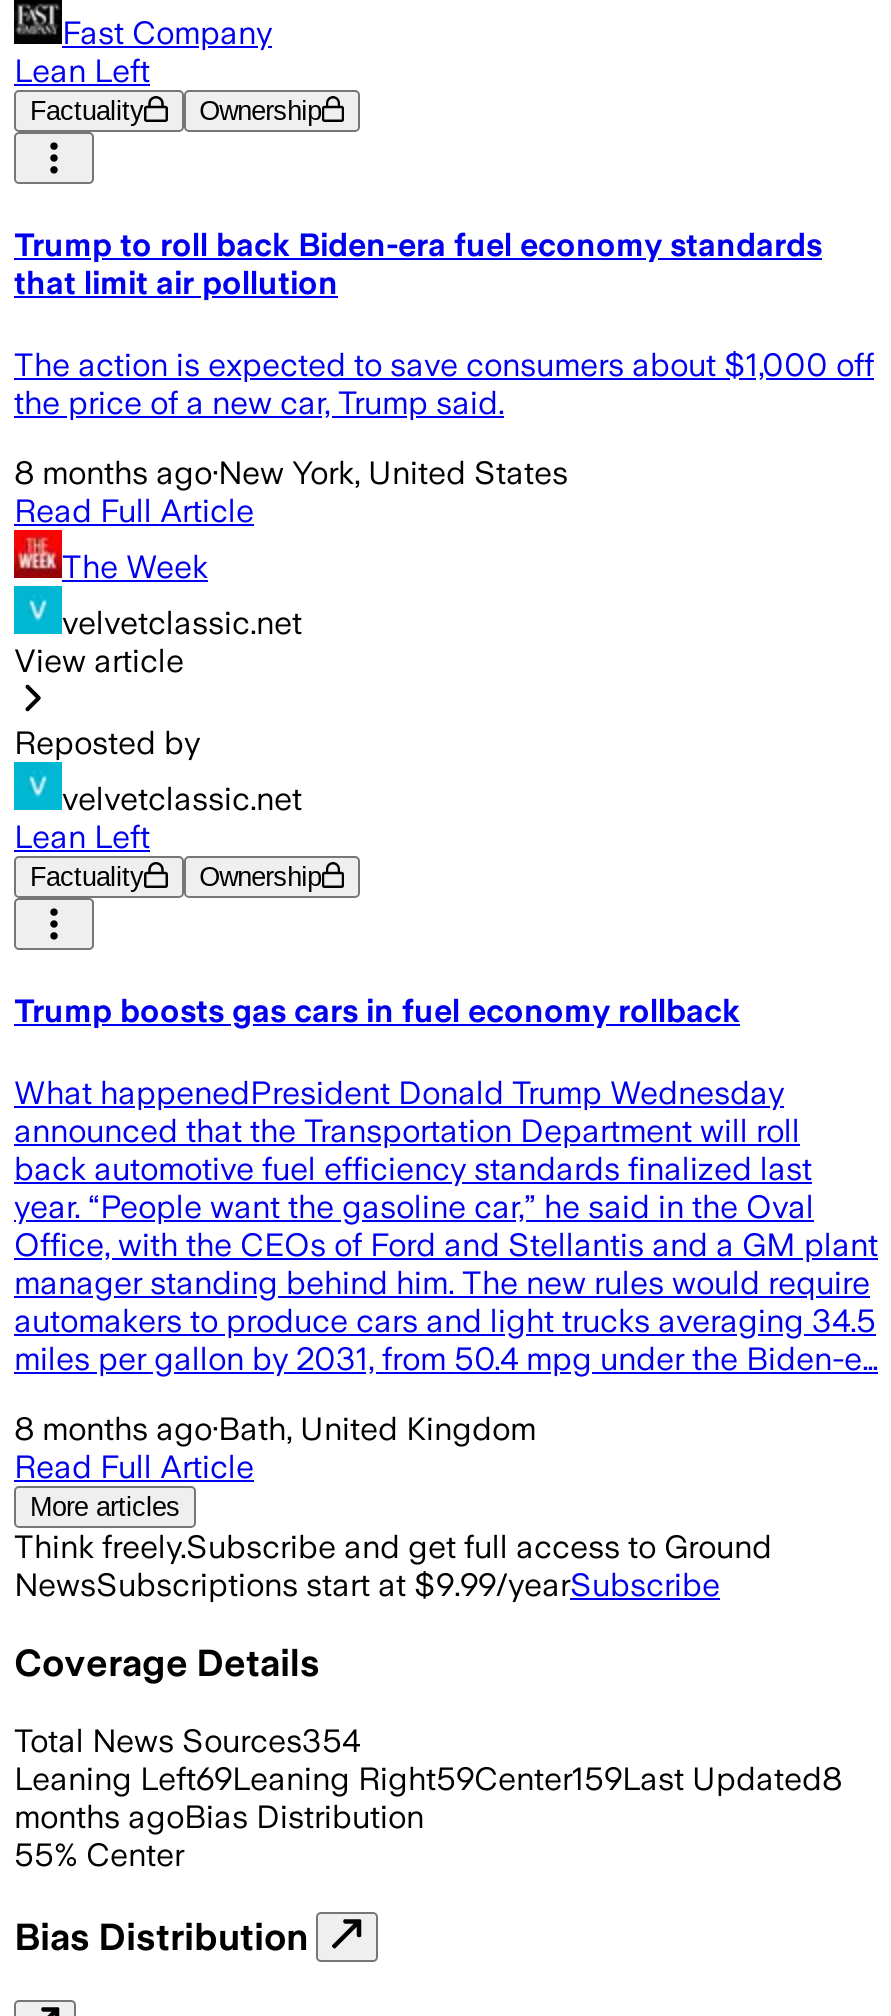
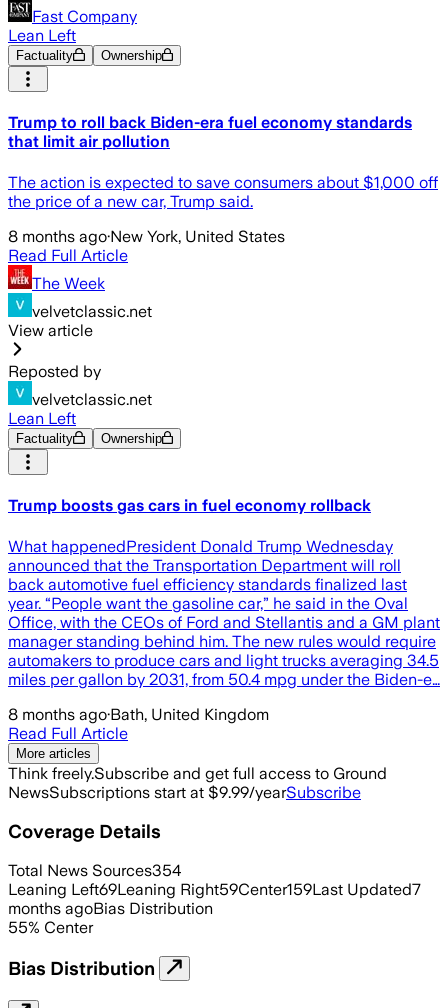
- Leaning Left69Leaning Right59Center159Last Updated8
+ Leaning Left69Leaning Right59Center159Last Updated7
